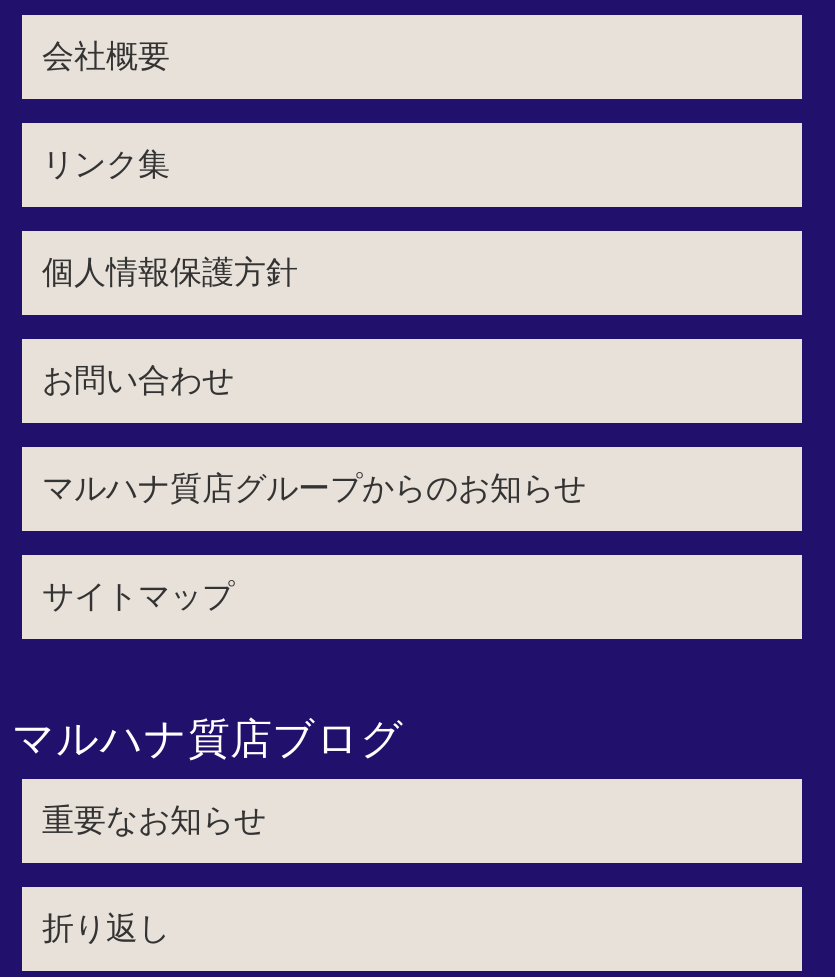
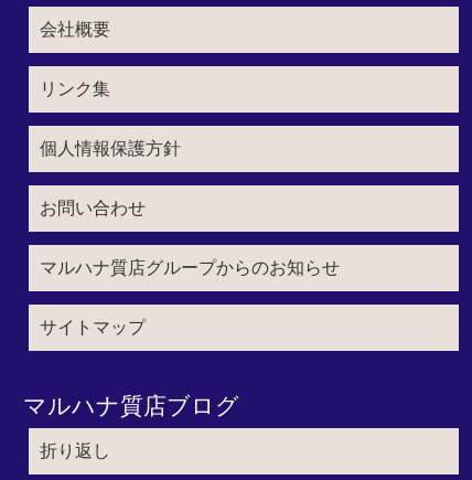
- 重要なお知らせ
